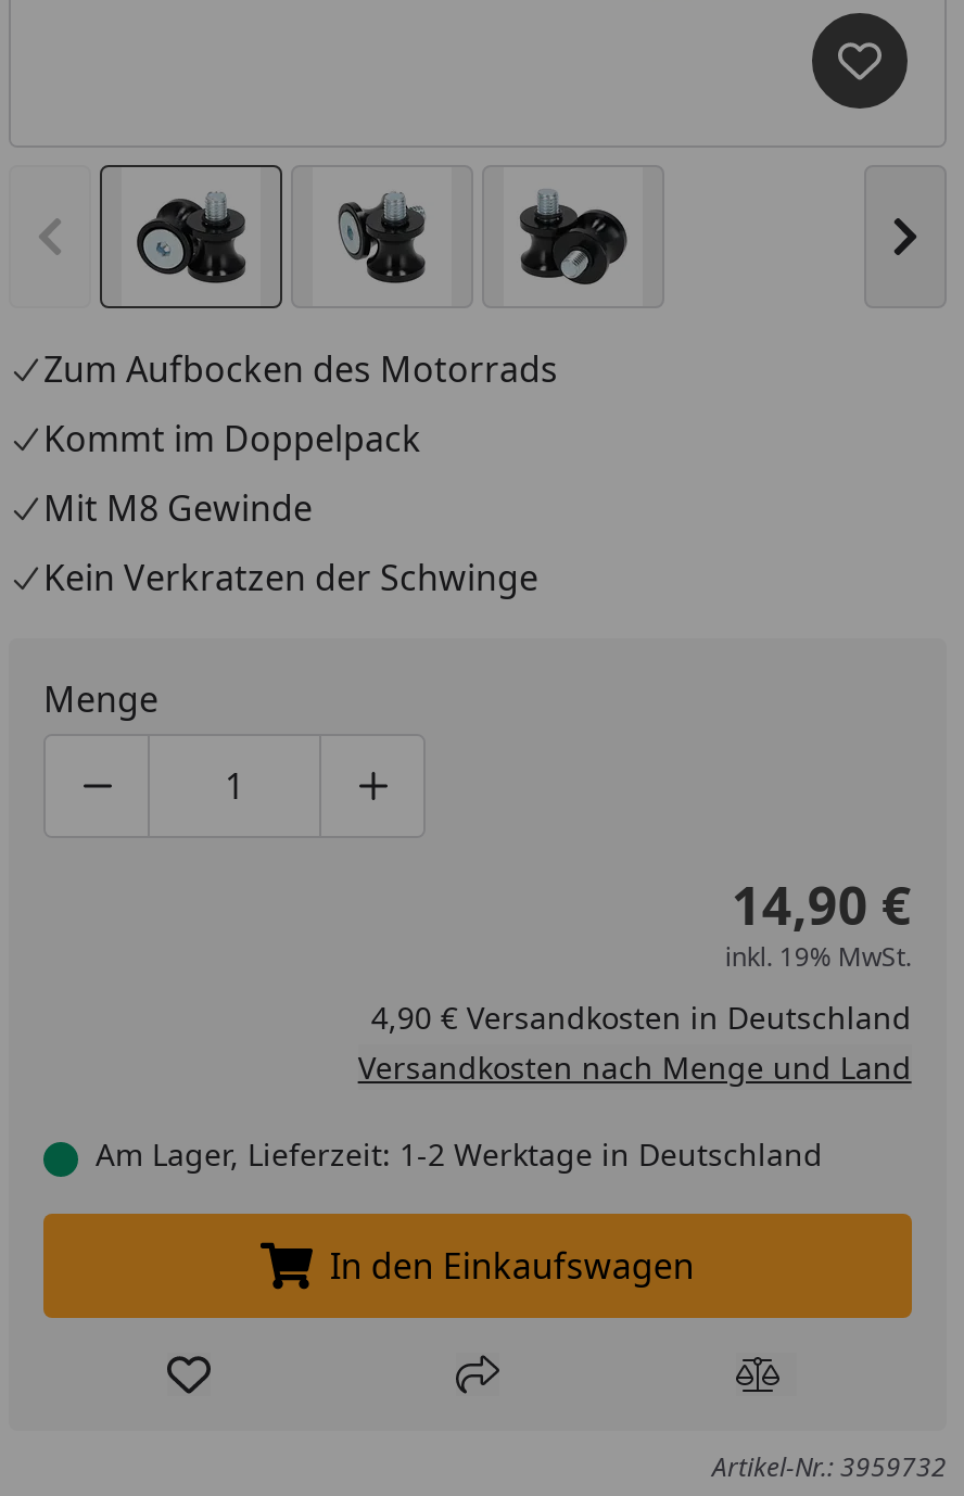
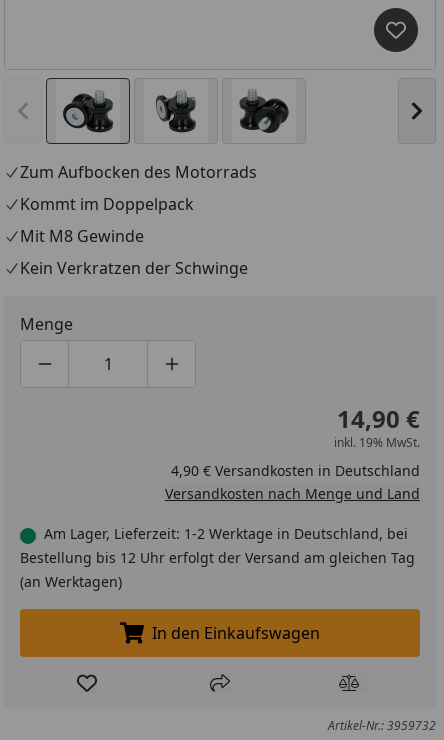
- Am Lager, Lieferzeit: 1-2 Werktage in Deutschland
+ Am Lager, Lieferzeit: 1-2 Werktage in Deutschland, bei
+ Bestellung bis 12 Uhr erfolgt der Versand am gleichen Tag
+ (an Werktagen)
